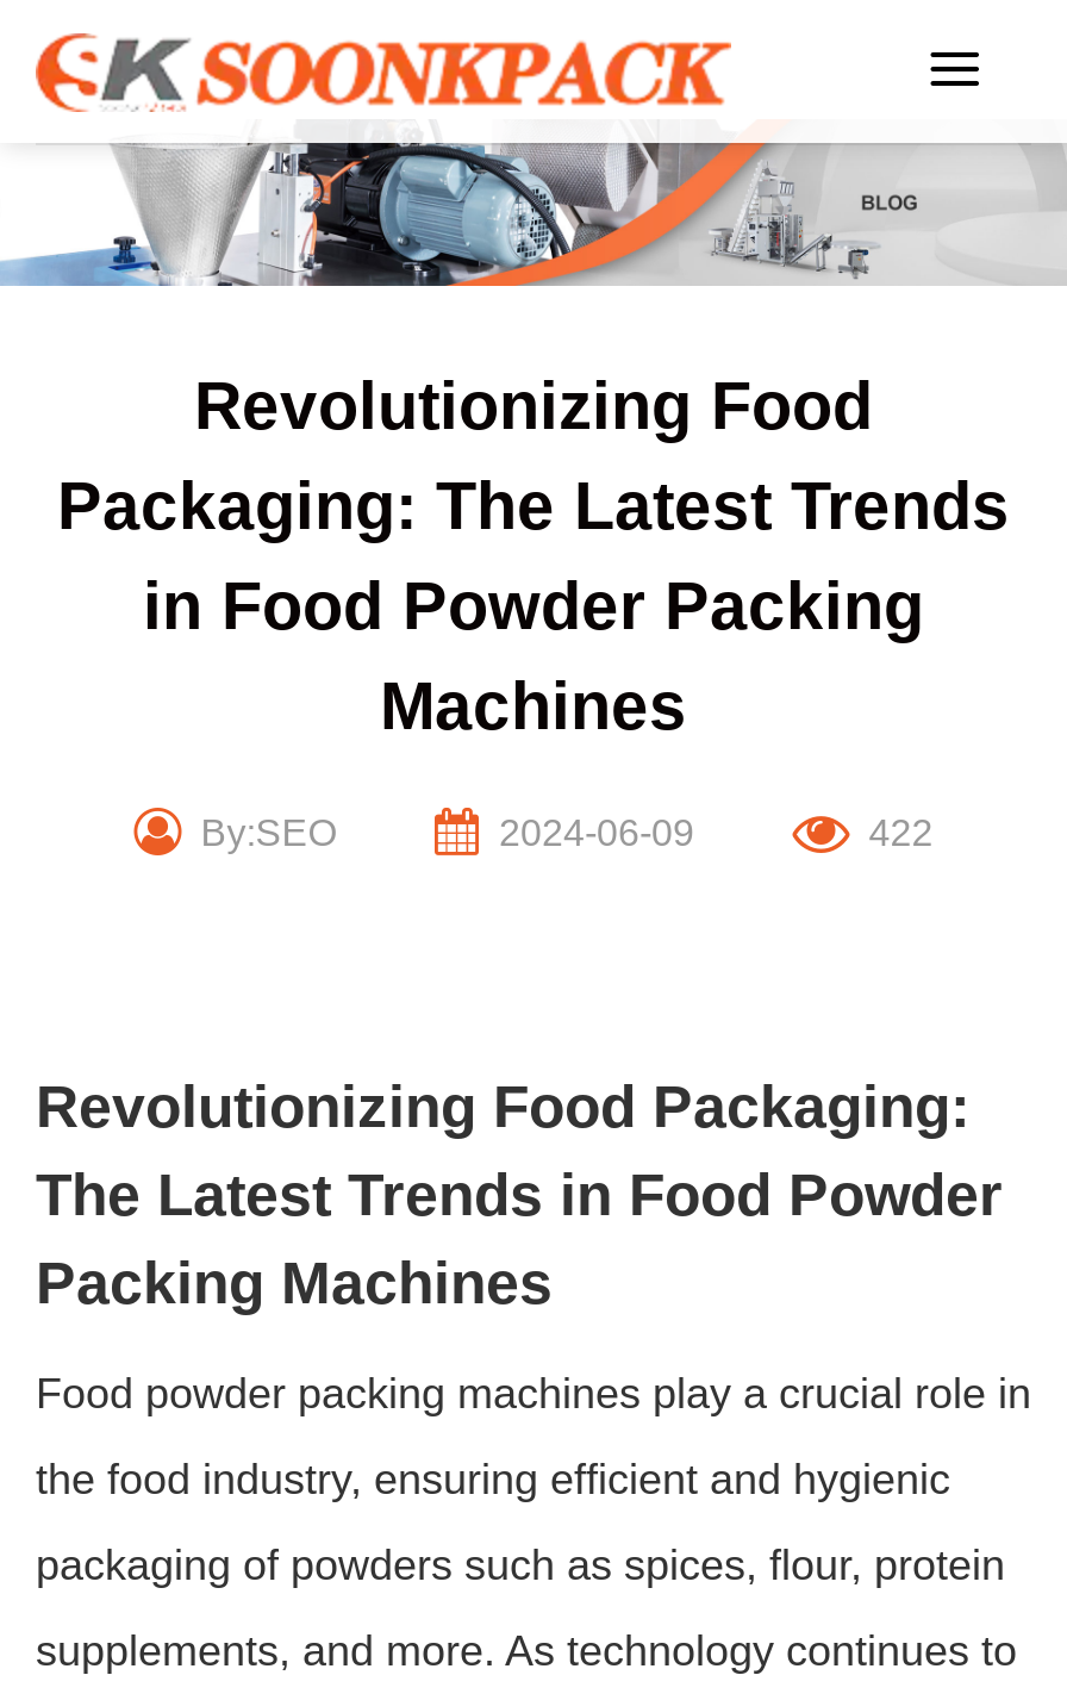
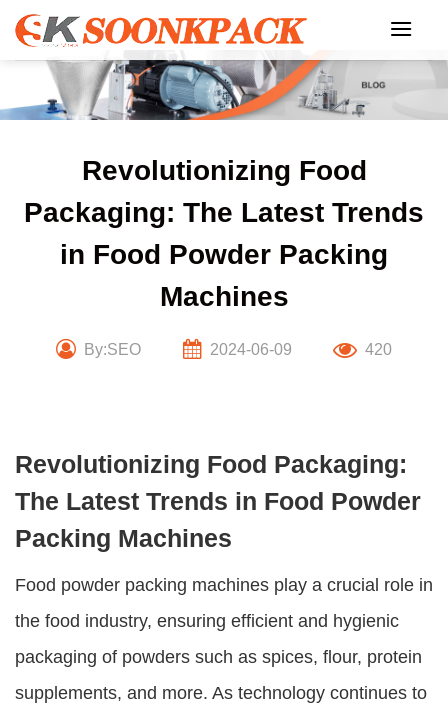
- 422
+ 420
